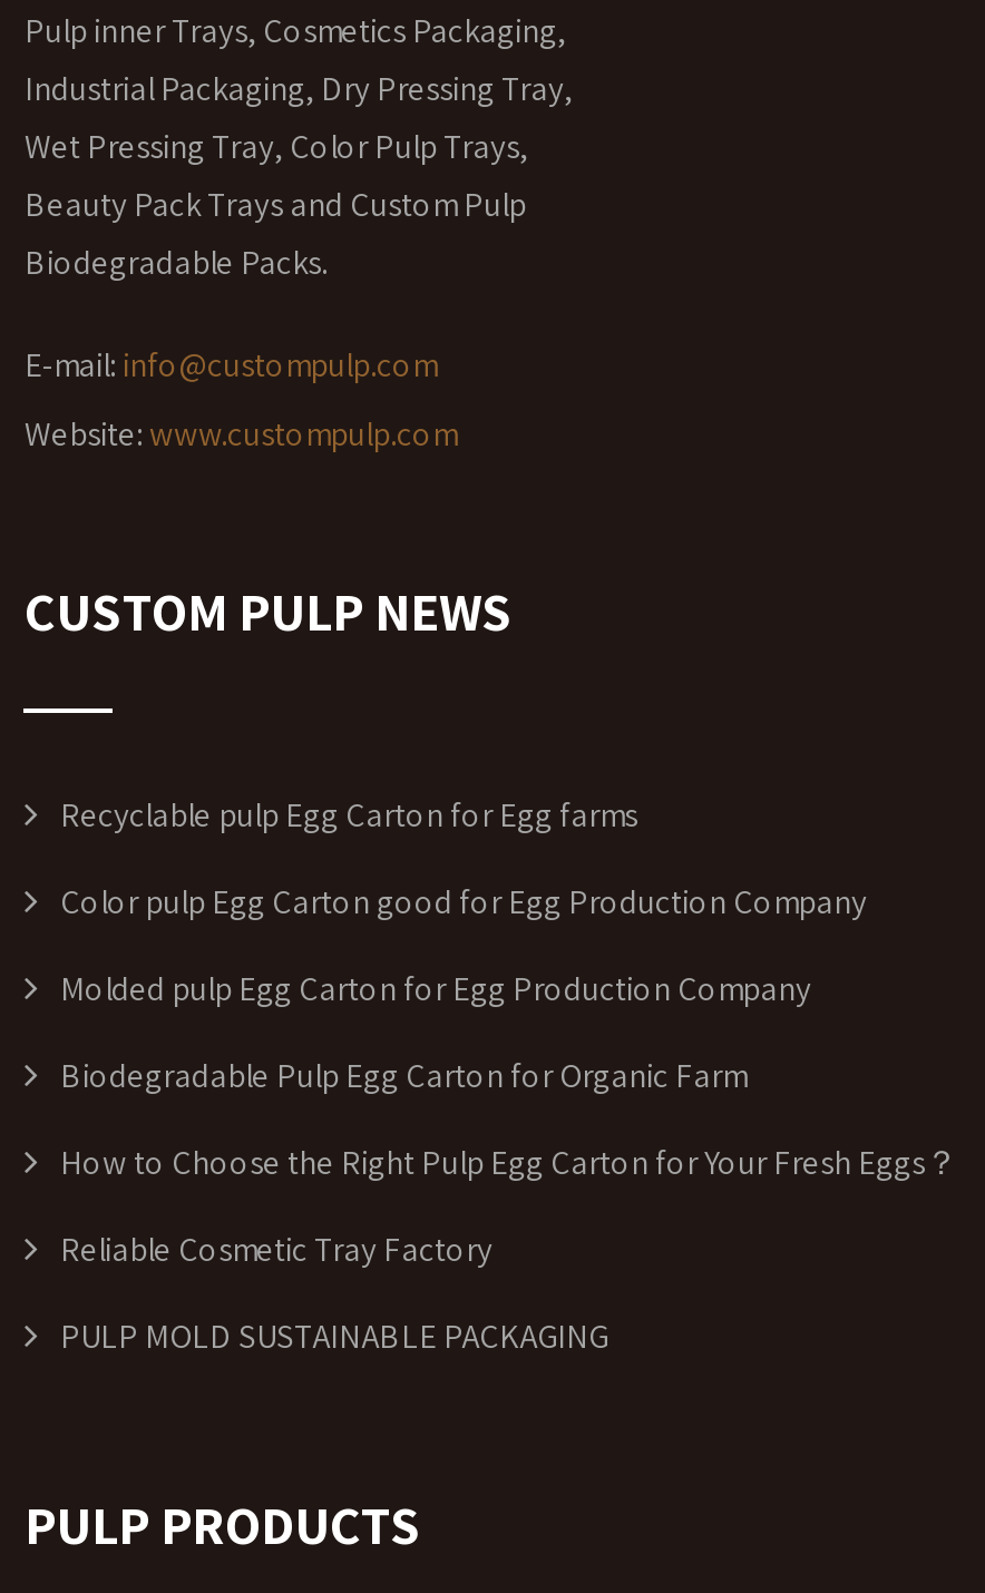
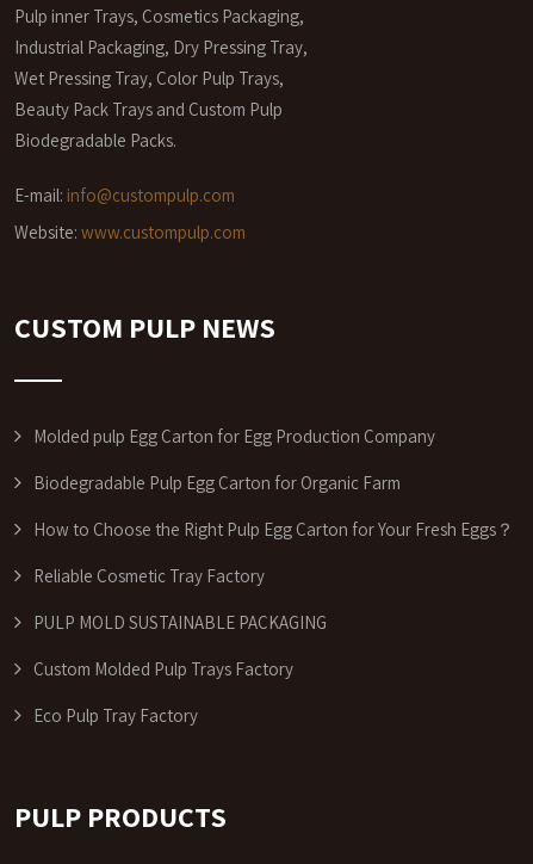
- Recyclable pulp Egg Carton for Egg farms
- Color pulp Egg Carton good for Egg Production Company

moved up: Molded pulp Egg Carton for Egg Production Company | Biodegradable Pulp Egg Carton for Organic Farm | How to Choose the Right Pulp Egg Carton for Your Fresh Eggs？ | Reliable Cosmetic Tray Factory | PULP MOLD SUSTAINABLE PACKAGING

+ Custom Molded Pulp Trays Factory
+ Eco Pulp Tray Factory
